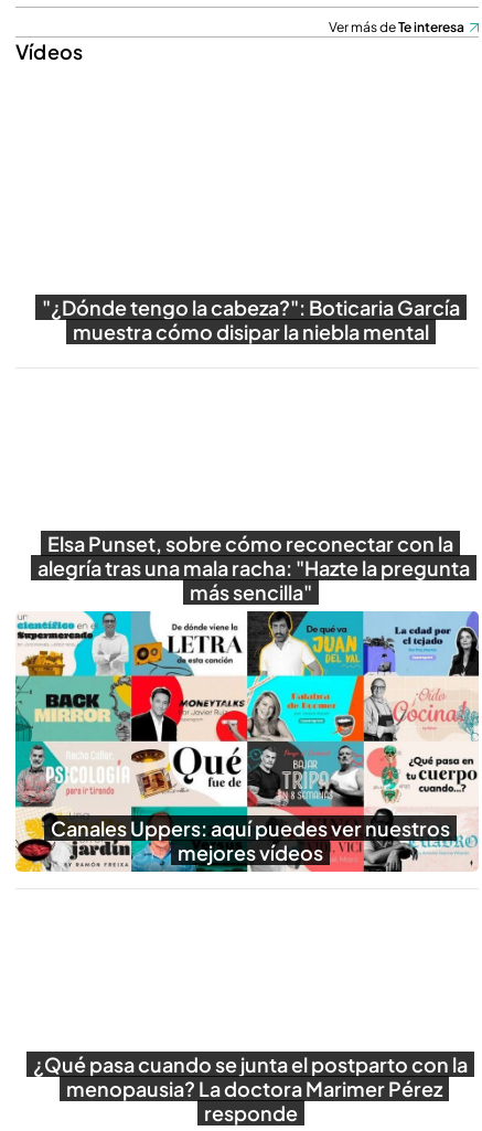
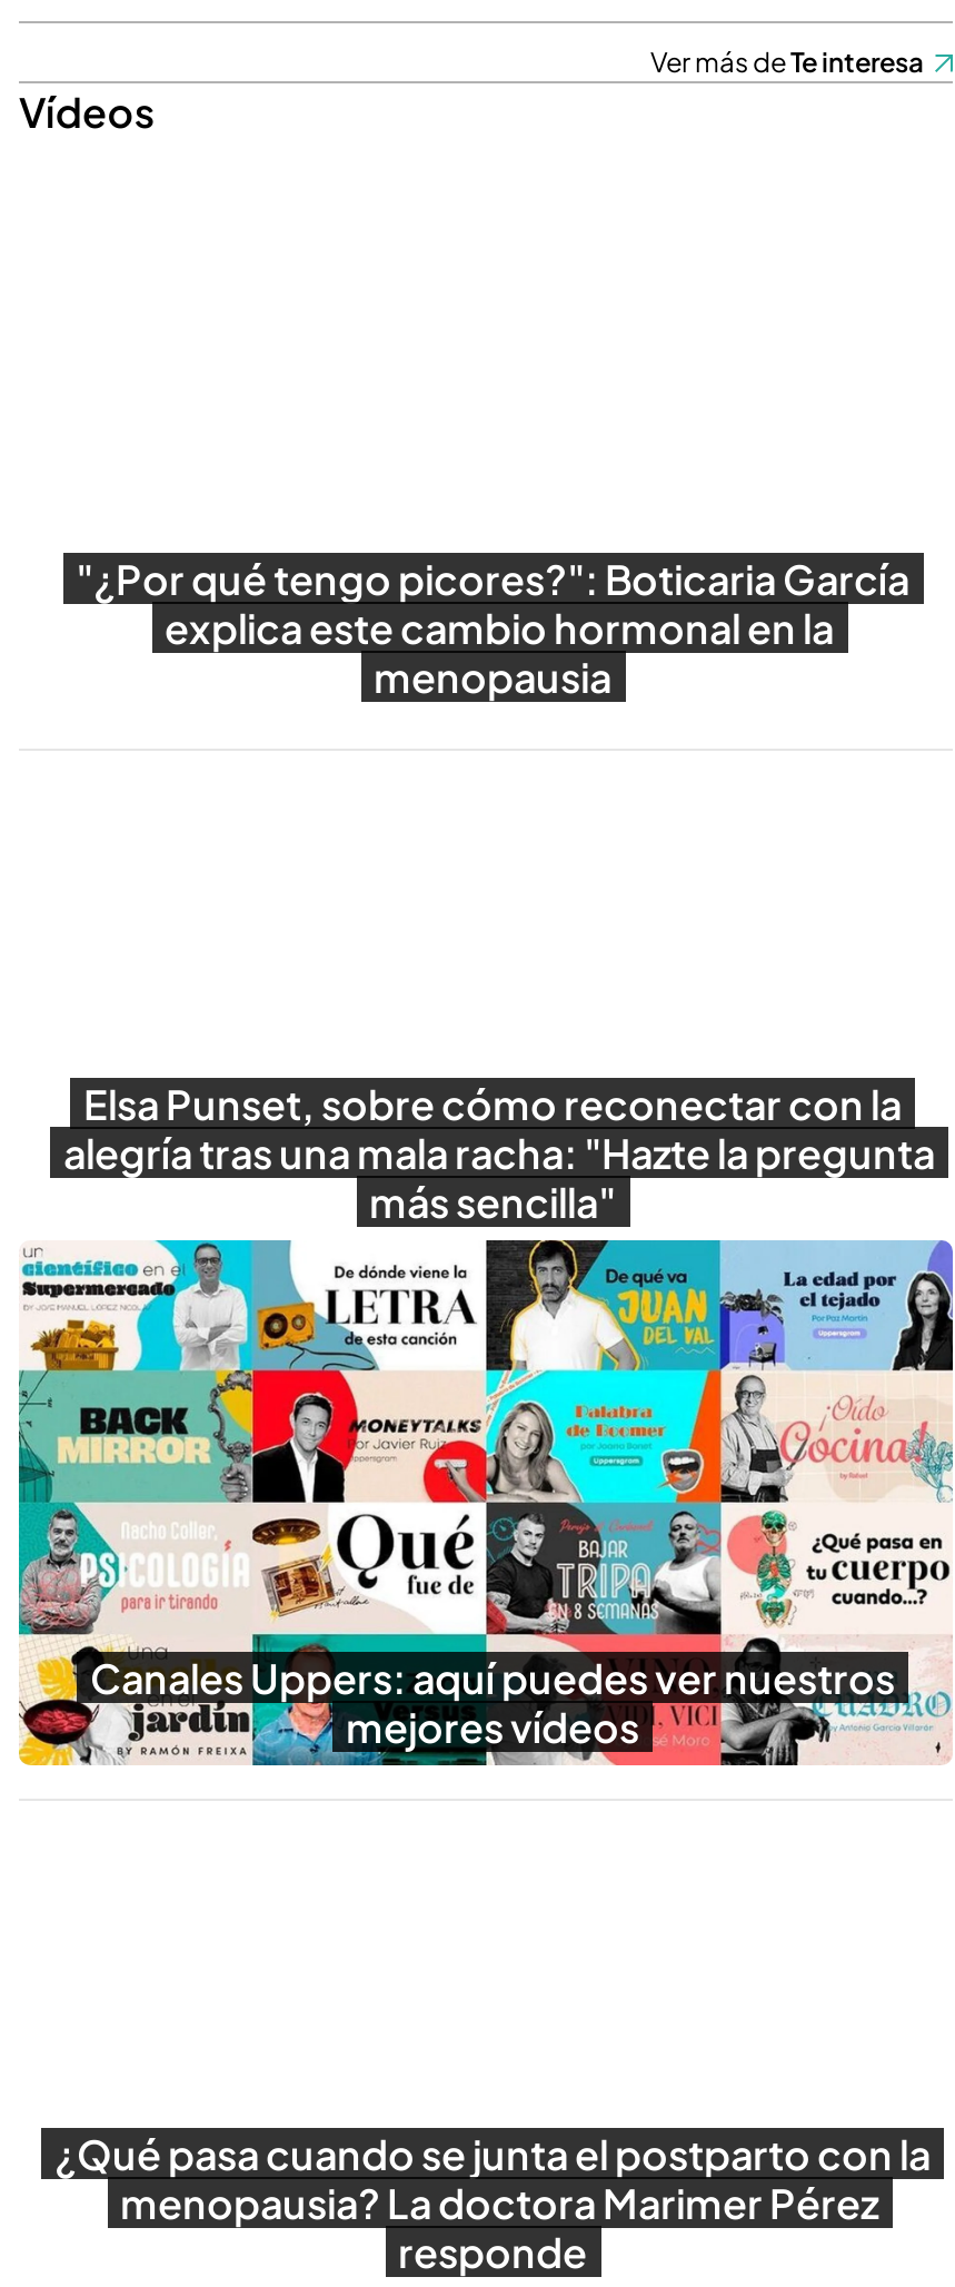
- "¿Dónde tengo la cabeza?": Boticaria García
- muestra cómo disipar la niebla mental
+ "¿Por qué tengo picores?": Boticaria García
+ explica este cambio hormonal en la
+ menopausia
